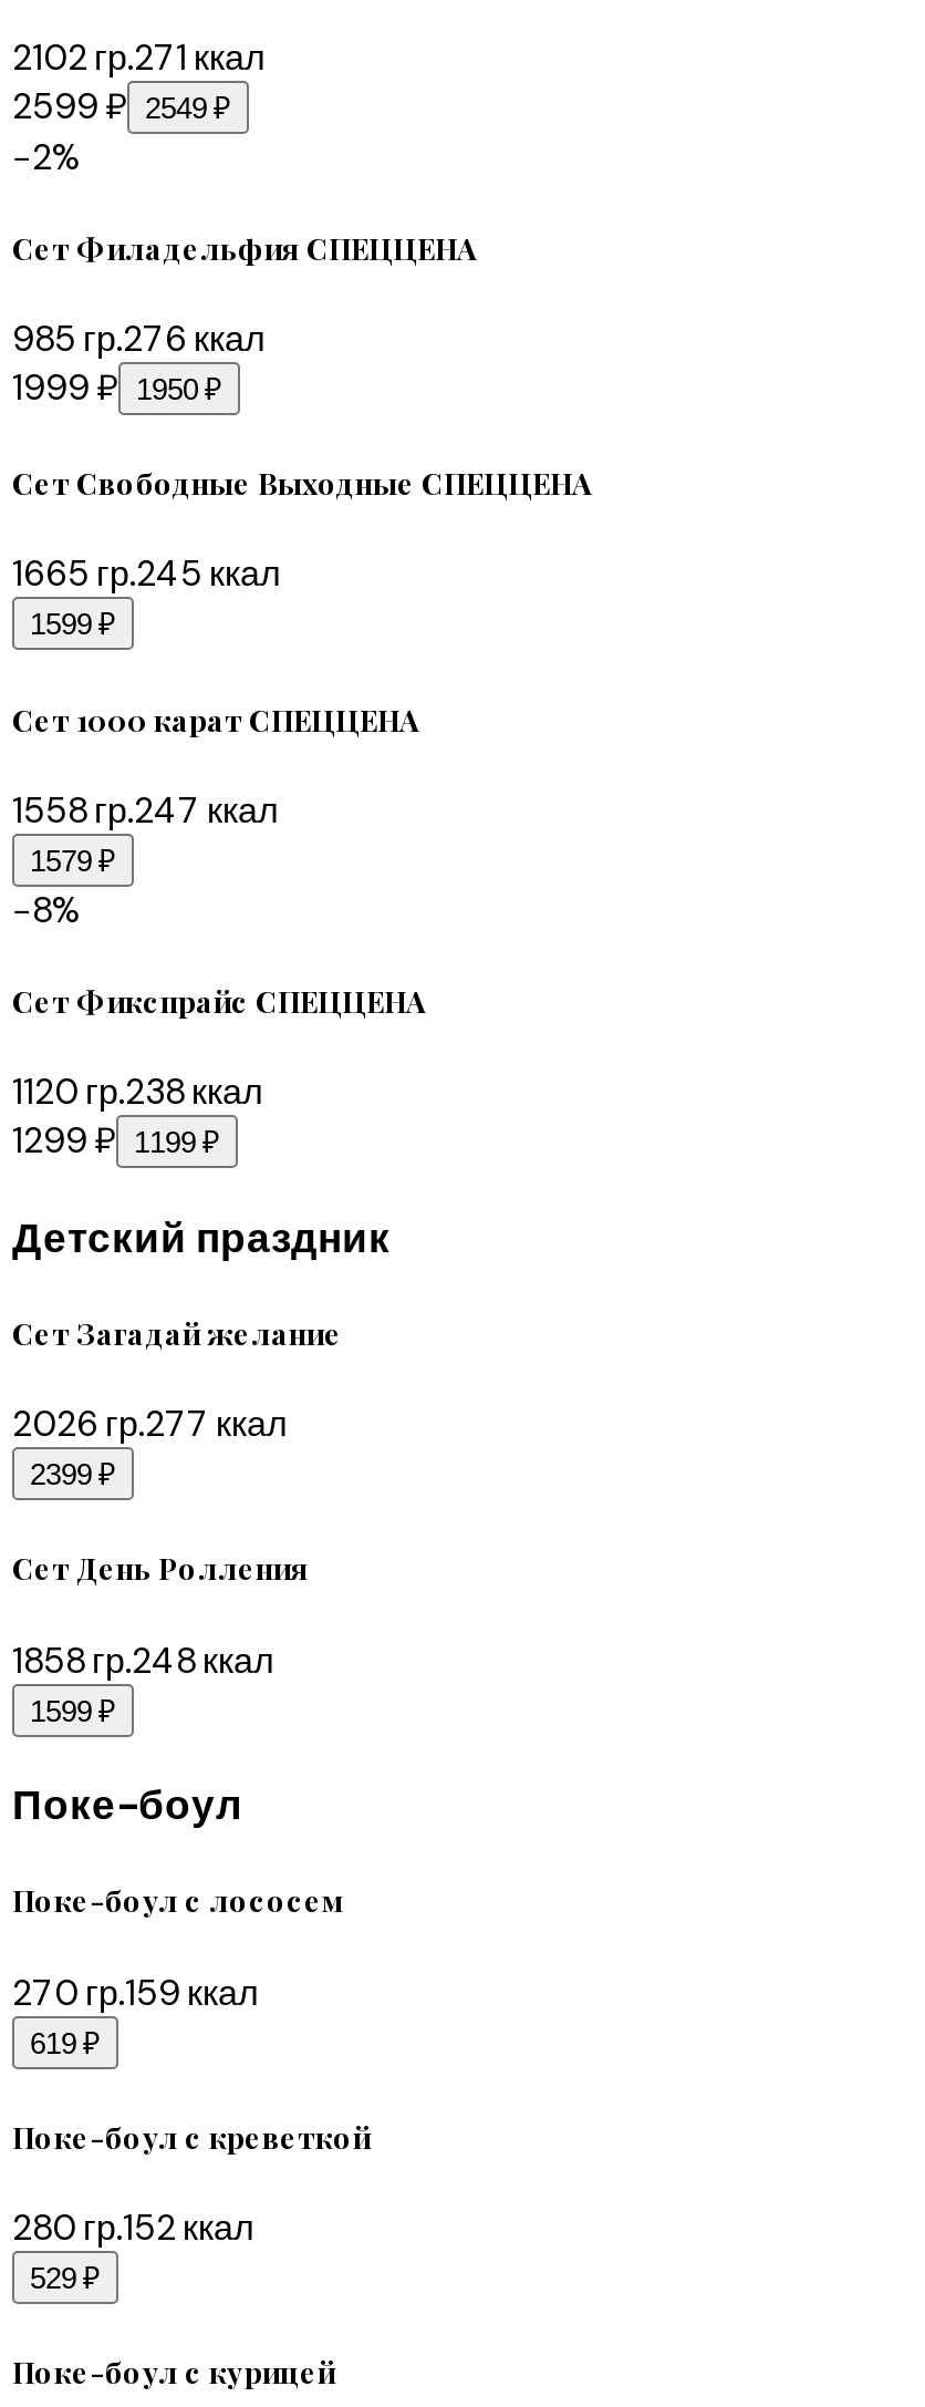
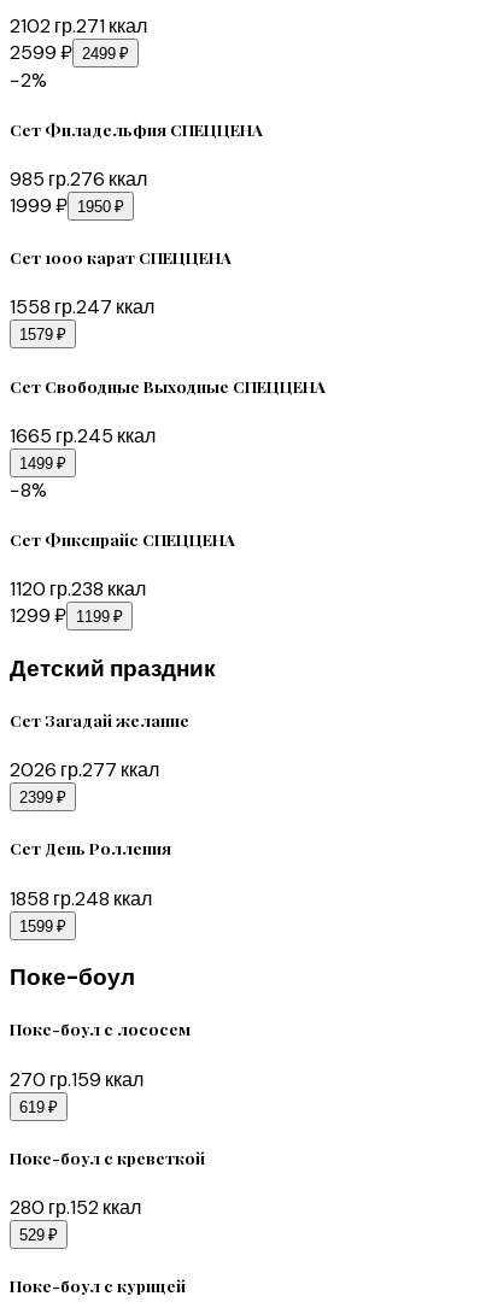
- 2599 ₽ 2549 ₽
+ 2599 ₽ 2499 ₽

moved down: Сет Свободные Выходные СПЕЦЦЕНА | 1665 гр.245 ккал

- 1599 ₽

moved up: Сет 1000 карат СПЕЦЦЕНА | 1558 гр.247 ккал | 1579 ₽

+ 1499 ₽
